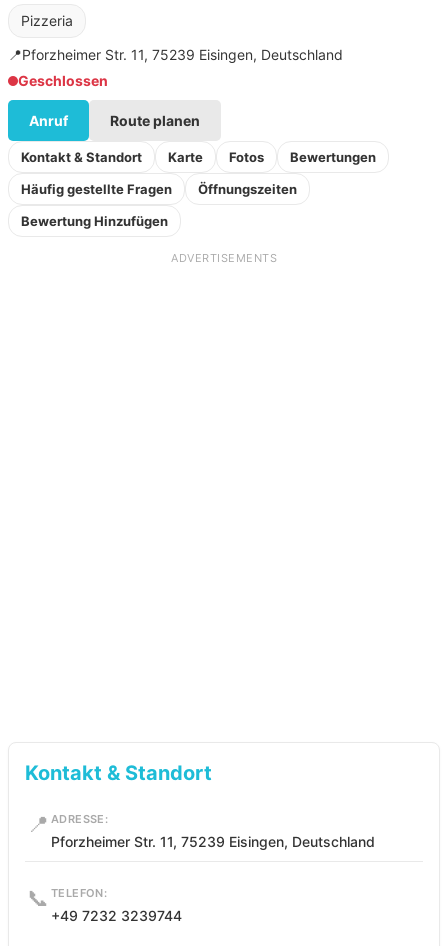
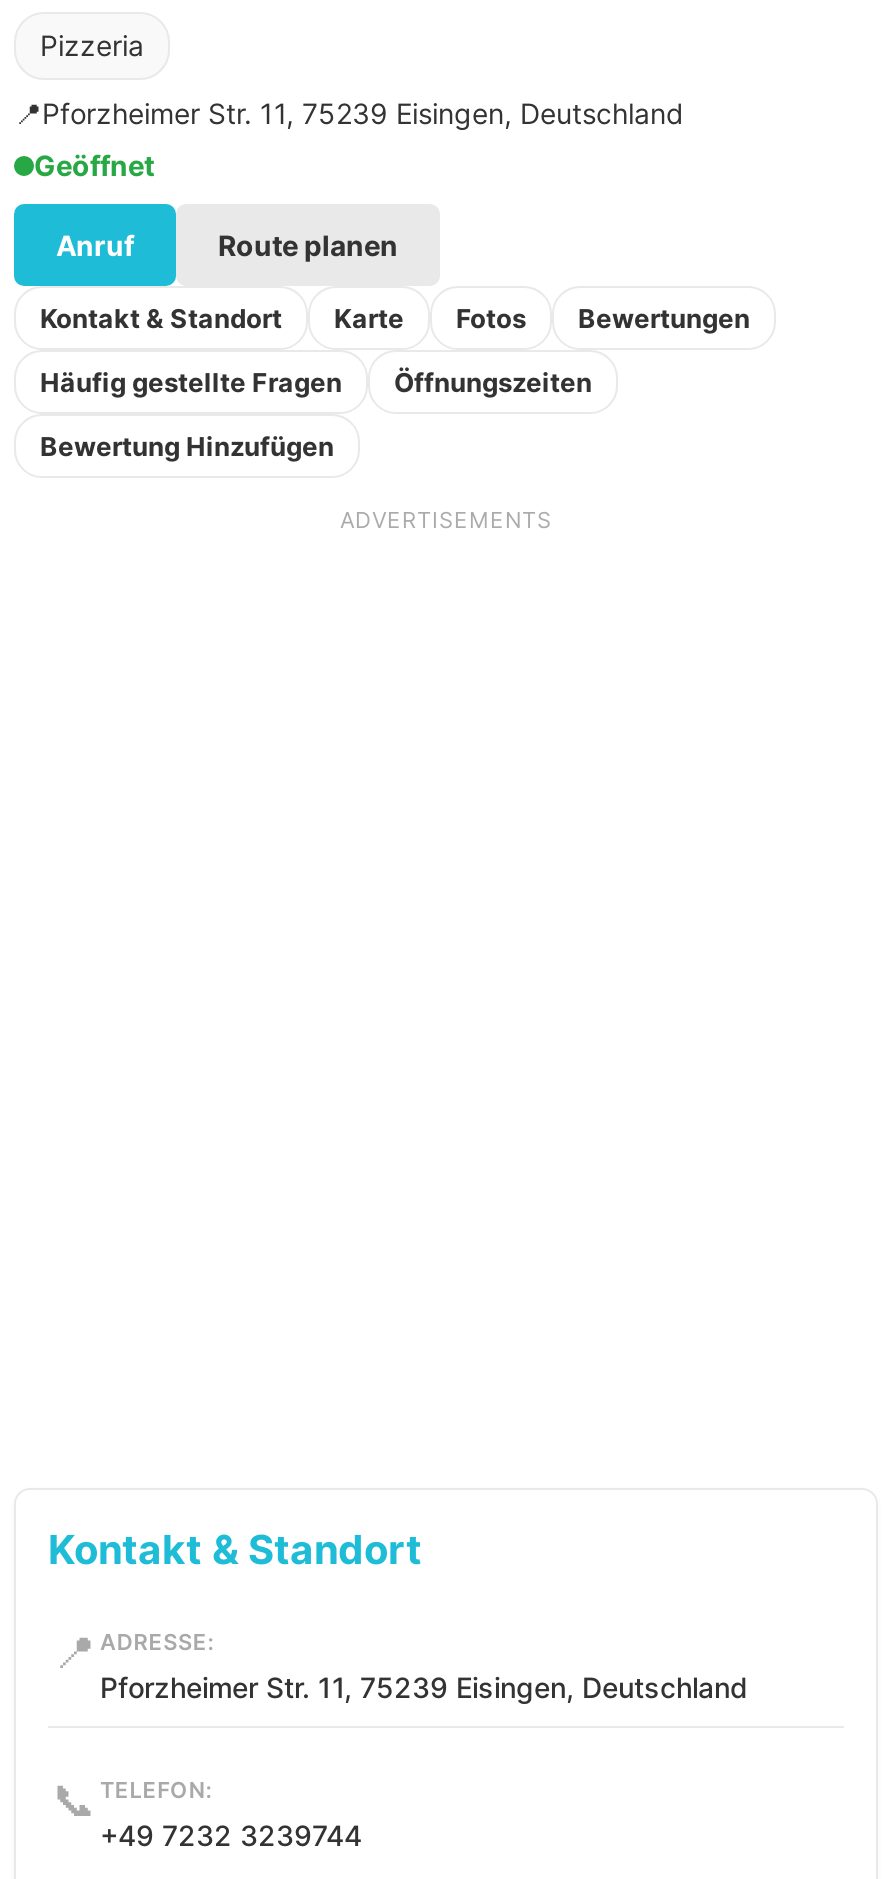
- Geschlossen
+ Geöffnet
